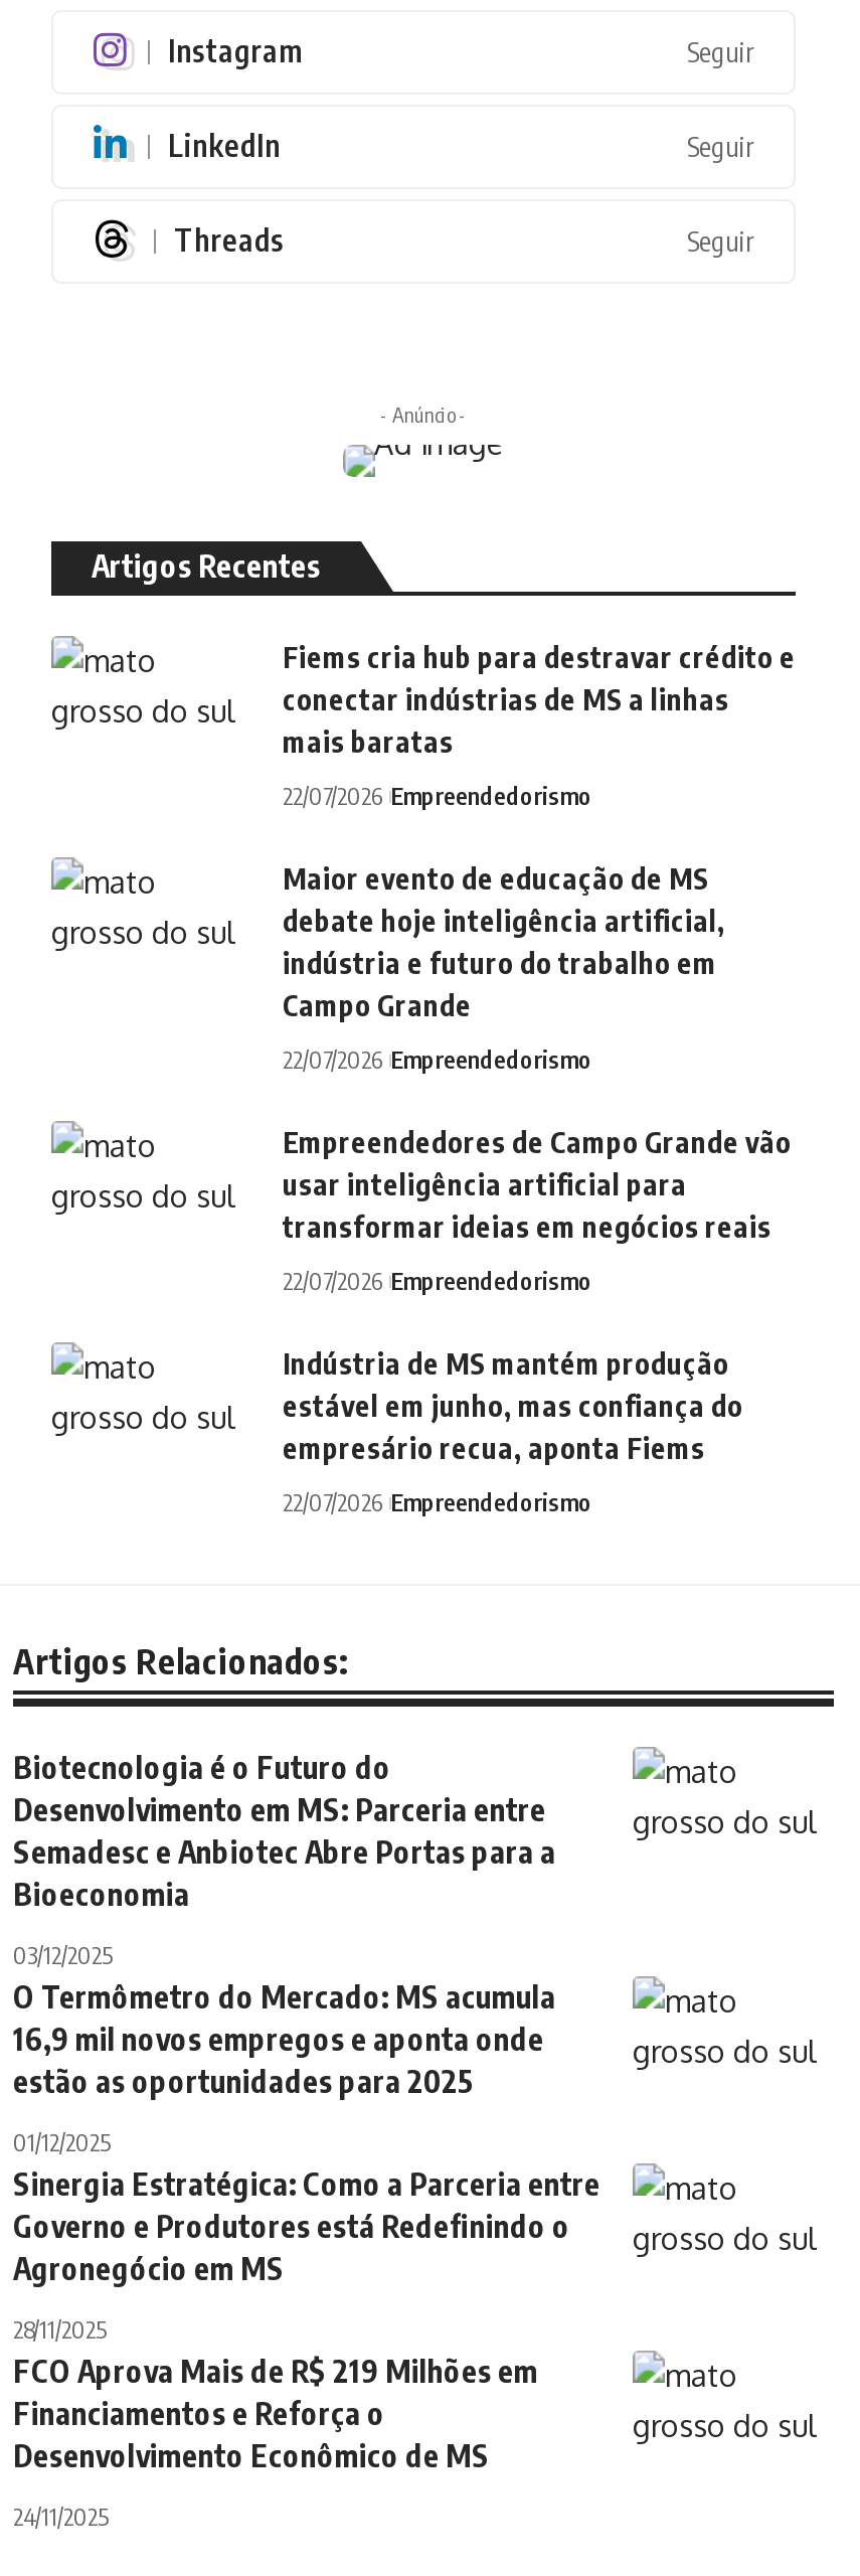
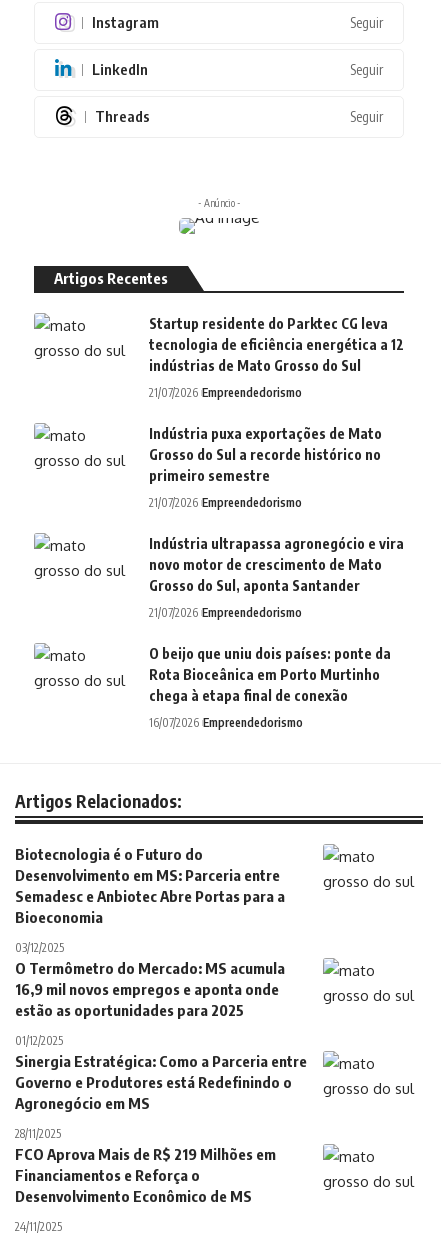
- Fiems cria hub para destravar crédito e
- conectar indústrias de MS a linhas
- mais baratas
+ Startup residente do Parktec CG leva
+ tecnologia de eficiência energética a 12
+ indústrias de Mato Grosso do Sul

- 22/07/2026 Empreendedorismo
+ 21/07/2026 Empreendedorismo

- Maior evento de educação de MS
- debate hoje inteligência artificial,
- indústria e futuro do trabalho em
- Campo Grande
+ Indústria puxa exportações de Mato
+ Grosso do Sul a recorde histórico no
+ primeiro semestre

- 22/07/2026 Empreendedorismo
+ 21/07/2026 Empreendedorismo

- Empreendedores de Campo Grande vão
- usar inteligência artificial para
- transformar ideias em negócios reais
+ Indústria ultrapassa agronegócio e vira
+ novo motor de crescimento de Mato
+ Grosso do Sul, aponta Santander

- 22/07/2026 Empreendedorismo
+ 21/07/2026 Empreendedorismo

- Indústria de MS mantém produção
- estável em junho, mas confiança do
- empresário recua, aponta Fiems
+ O beijo que uniu dois países: ponte da
+ Rota Bioceânica em Porto Murtinho
+ chega à etapa final de conexão

- 22/07/2026 Empreendedorismo
+ 16/07/2026 Empreendedorismo
